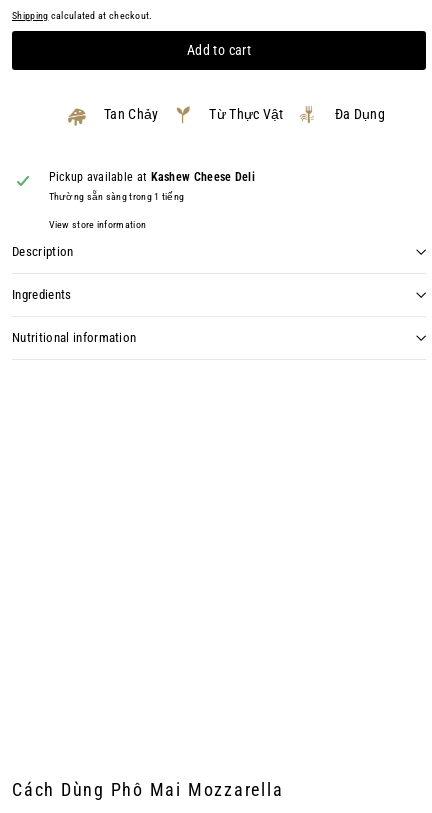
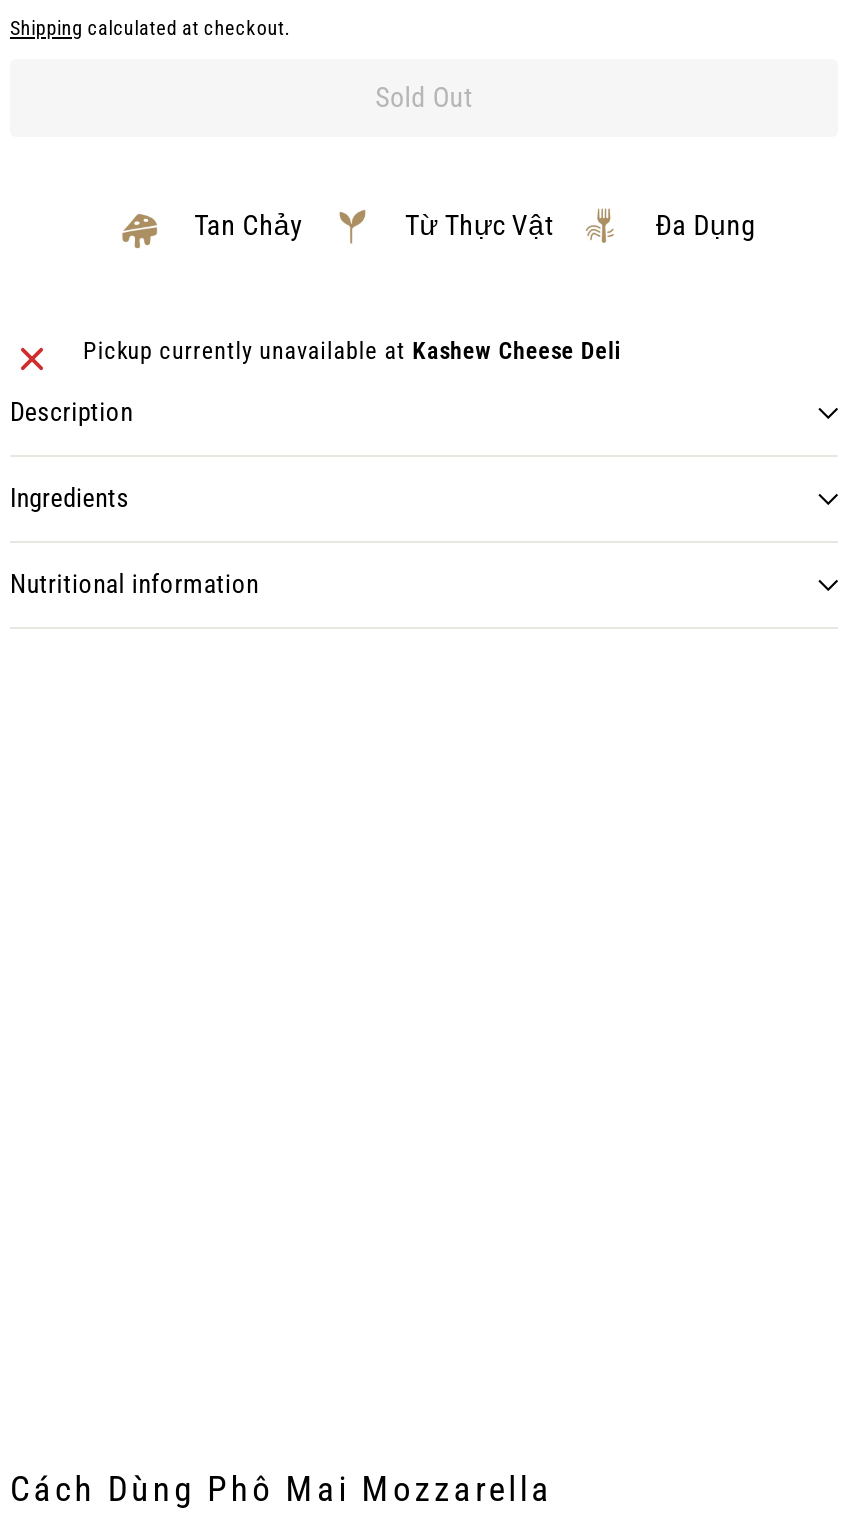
- Add to cart
+ Sold Out

- Pickup available at Kashew Cheese Deli
- Thường sẵn sàng trong 1 tiếng
- View store information
+ Pickup currently unavailable at Kashew Cheese Deli
